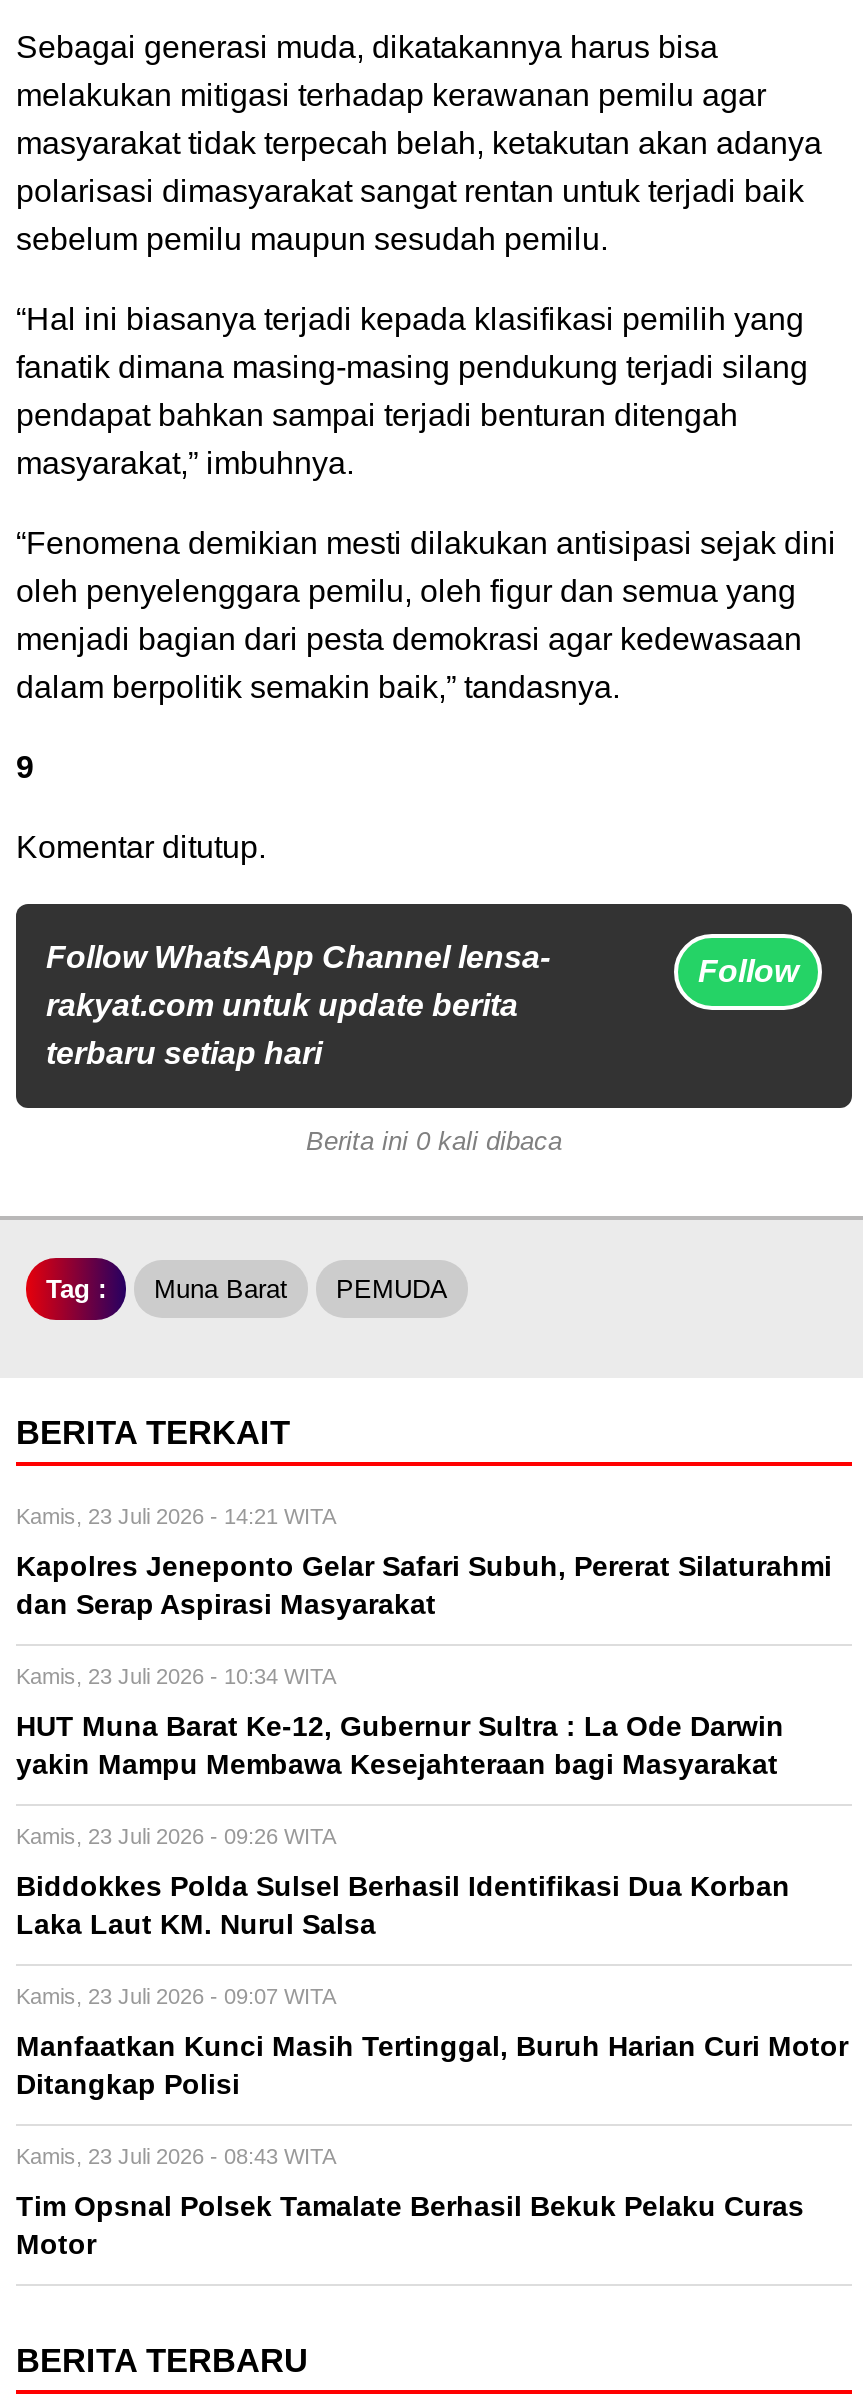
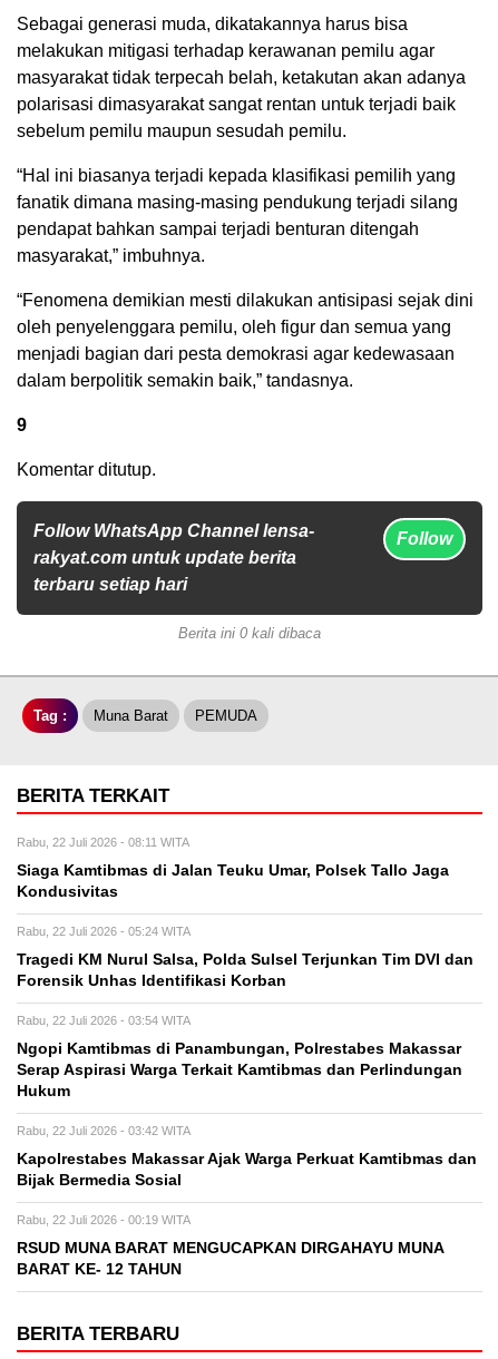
- Kamis, 23 Juli 2026 - 14:21 WITA
+ Rabu, 22 Juli 2026 - 08:11 WITA

- Kapolres Jeneponto Gelar Safari Subuh, Pererat Silaturahmi
- dan Serap Aspirasi Masyarakat
+ Siaga Kamtibmas di Jalan Teuku Umar, Polsek Tallo Jaga
+ Kondusivitas

- Kamis, 23 Juli 2026 - 10:34 WITA
+ Rabu, 22 Juli 2026 - 05:24 WITA

- HUT Muna Barat Ke-12, Gubernur Sultra : La Ode Darwin
- yakin Mampu Membawa Kesejahteraan bagi Masyarakat
+ Tragedi KM Nurul Salsa, Polda Sulsel Terjunkan Tim DVI dan
+ Forensik Unhas Identifikasi Korban

- Kamis, 23 Juli 2026 - 09:26 WITA
+ Rabu, 22 Juli 2026 - 03:54 WITA

- Biddokkes Polda Sulsel Berhasil Identifikasi Dua Korban
- Laka Laut KM. Nurul Salsa
+ Ngopi Kamtibmas di Panambungan, Polrestabes Makassar
+ Serap Aspirasi Warga Terkait Kamtibmas dan Perlindungan
+ Hukum

- Kamis, 23 Juli 2026 - 09:07 WITA
+ Rabu, 22 Juli 2026 - 03:42 WITA

- Manfaatkan Kunci Masih Tertinggal, Buruh Harian Curi Motor
- Ditangkap Polisi
+ Kapolrestabes Makassar Ajak Warga Perkuat Kamtibmas dan
+ Bijak Bermedia Sosial

- Kamis, 23 Juli 2026 - 08:43 WITA
+ Rabu, 22 Juli 2026 - 00:19 WITA

- Tim Opsnal Polsek Tamalate Berhasil Bekuk Pelaku Curas
- Motor
+ RSUD MUNA BARAT MENGUCAPKAN DIRGAHAYU MUNA
+ BARAT KE- 12 TAHUN
